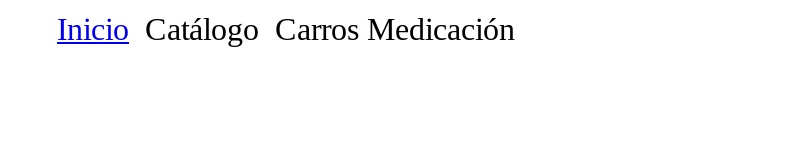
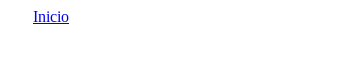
- Inicio Catálogo Carros Medicación
+ Inicio
